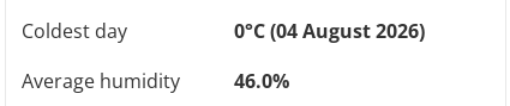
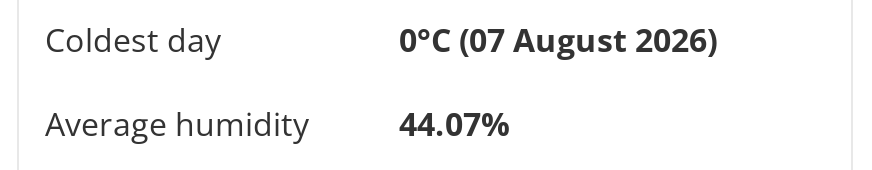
- 0°C (04 August 2026)
+ 0°C (07 August 2026)

- 46.0%
+ 44.07%
